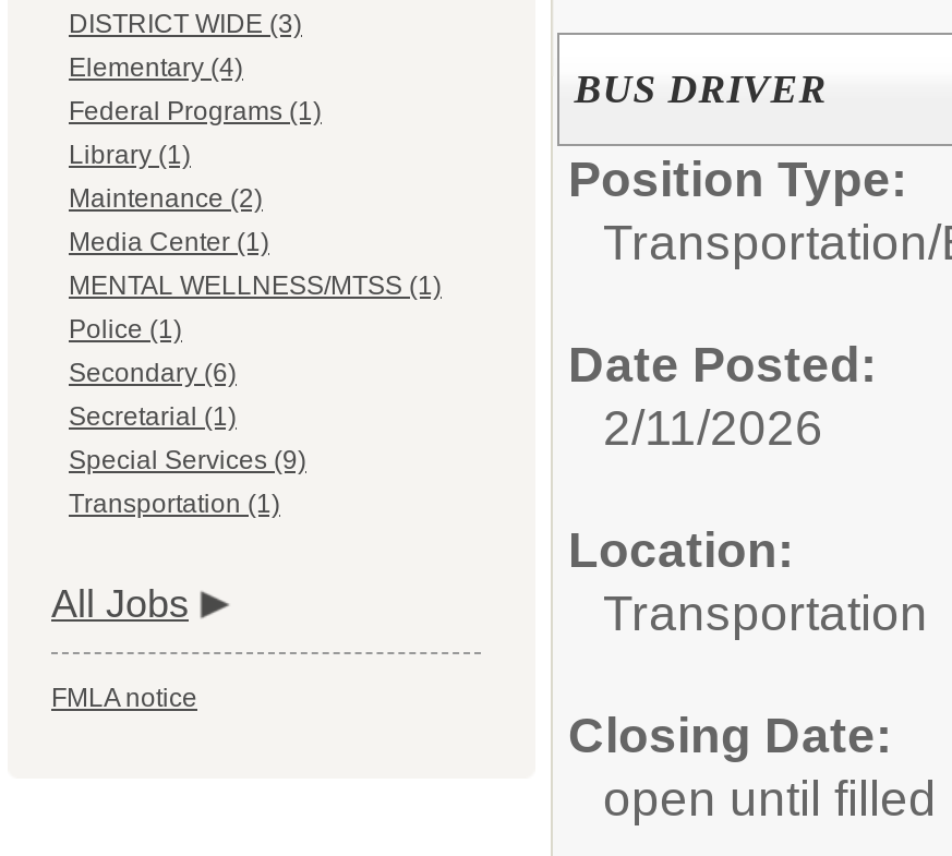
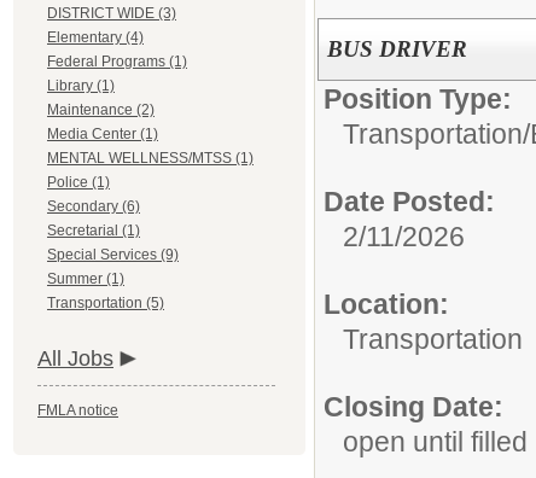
- Transportation (1)
+ Summer (1)
+ Transportation (5)

moved down: All Jobs | FMLA notice
